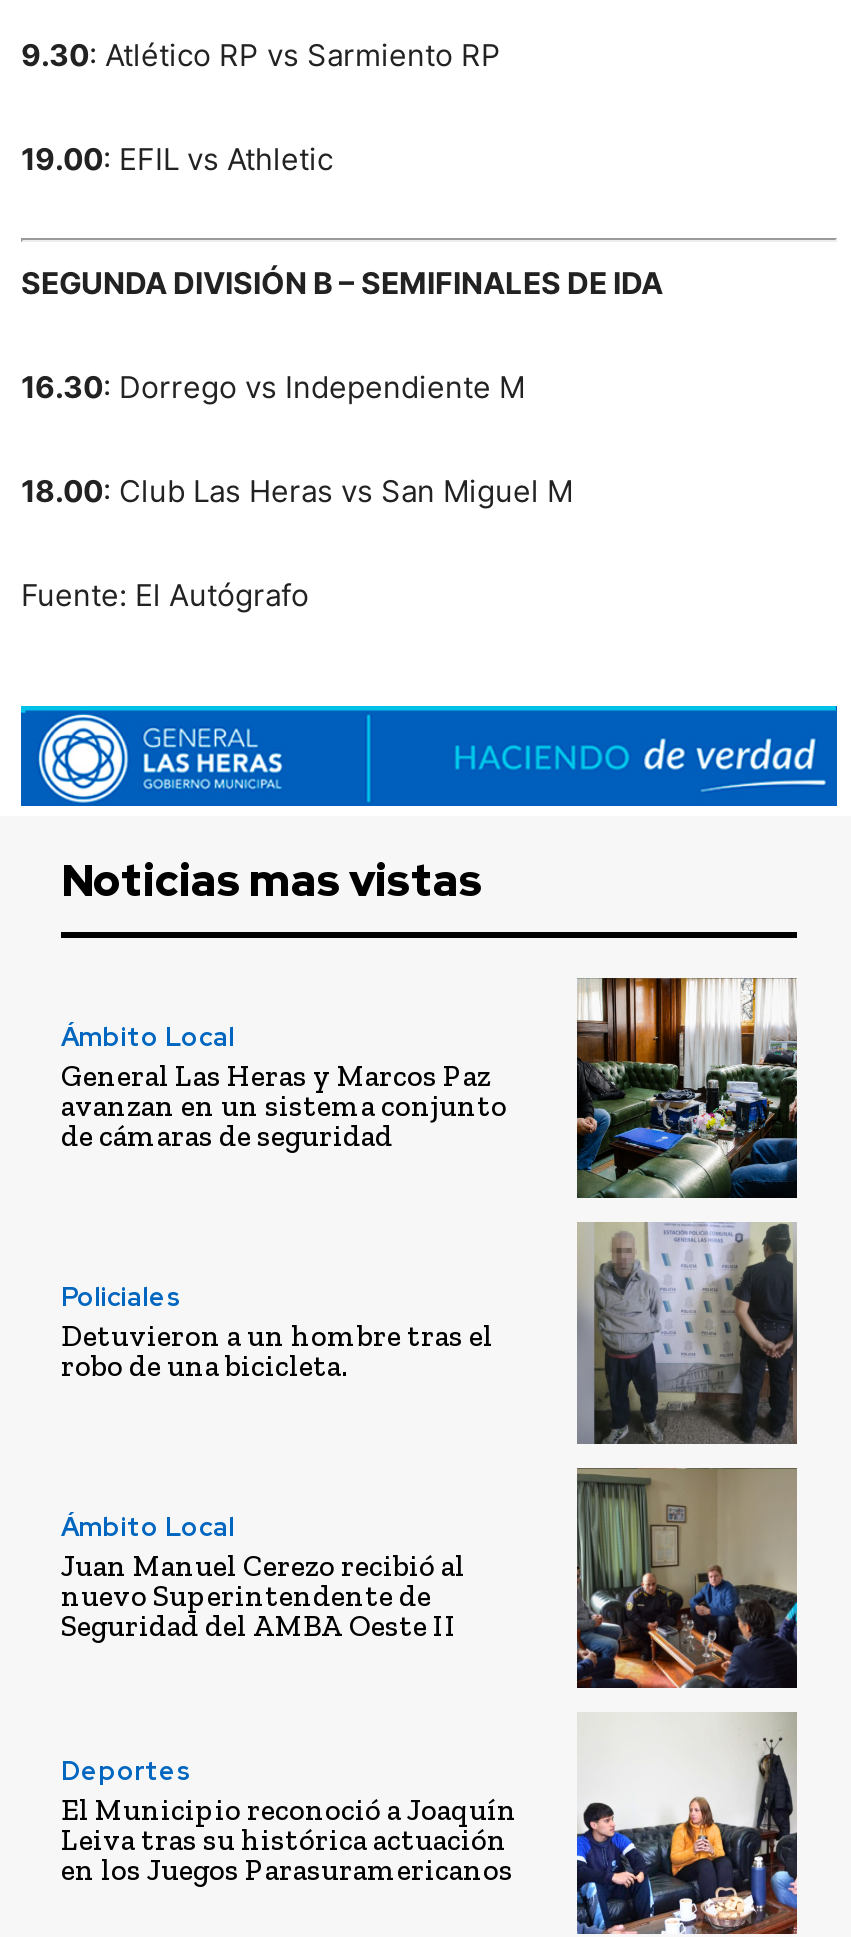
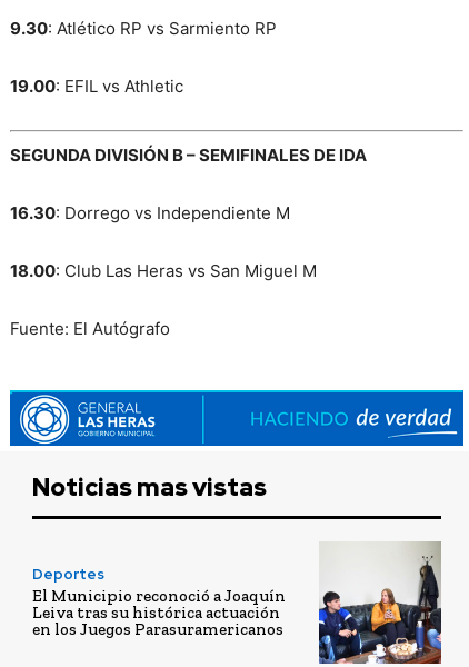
- [image]
- Ámbito Local
- General Las Heras y Marcos Paz
- avanzan en un sistema conjunto
- de cámaras de seguridad

- [image]

- Policiales
- Detuvieron a un hombre tras el
- robo de una bicicleta.

- [image]

- Ámbito Local
- Juan Manuel Cerezo recibió al
- nuevo Superintendente de
- Seguridad del AMBA Oeste II
